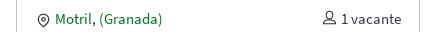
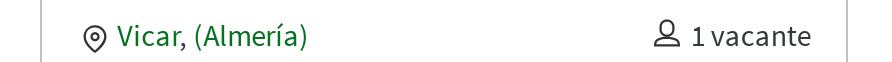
- Motril, (Granada)
+ Vicar, (Almería)
